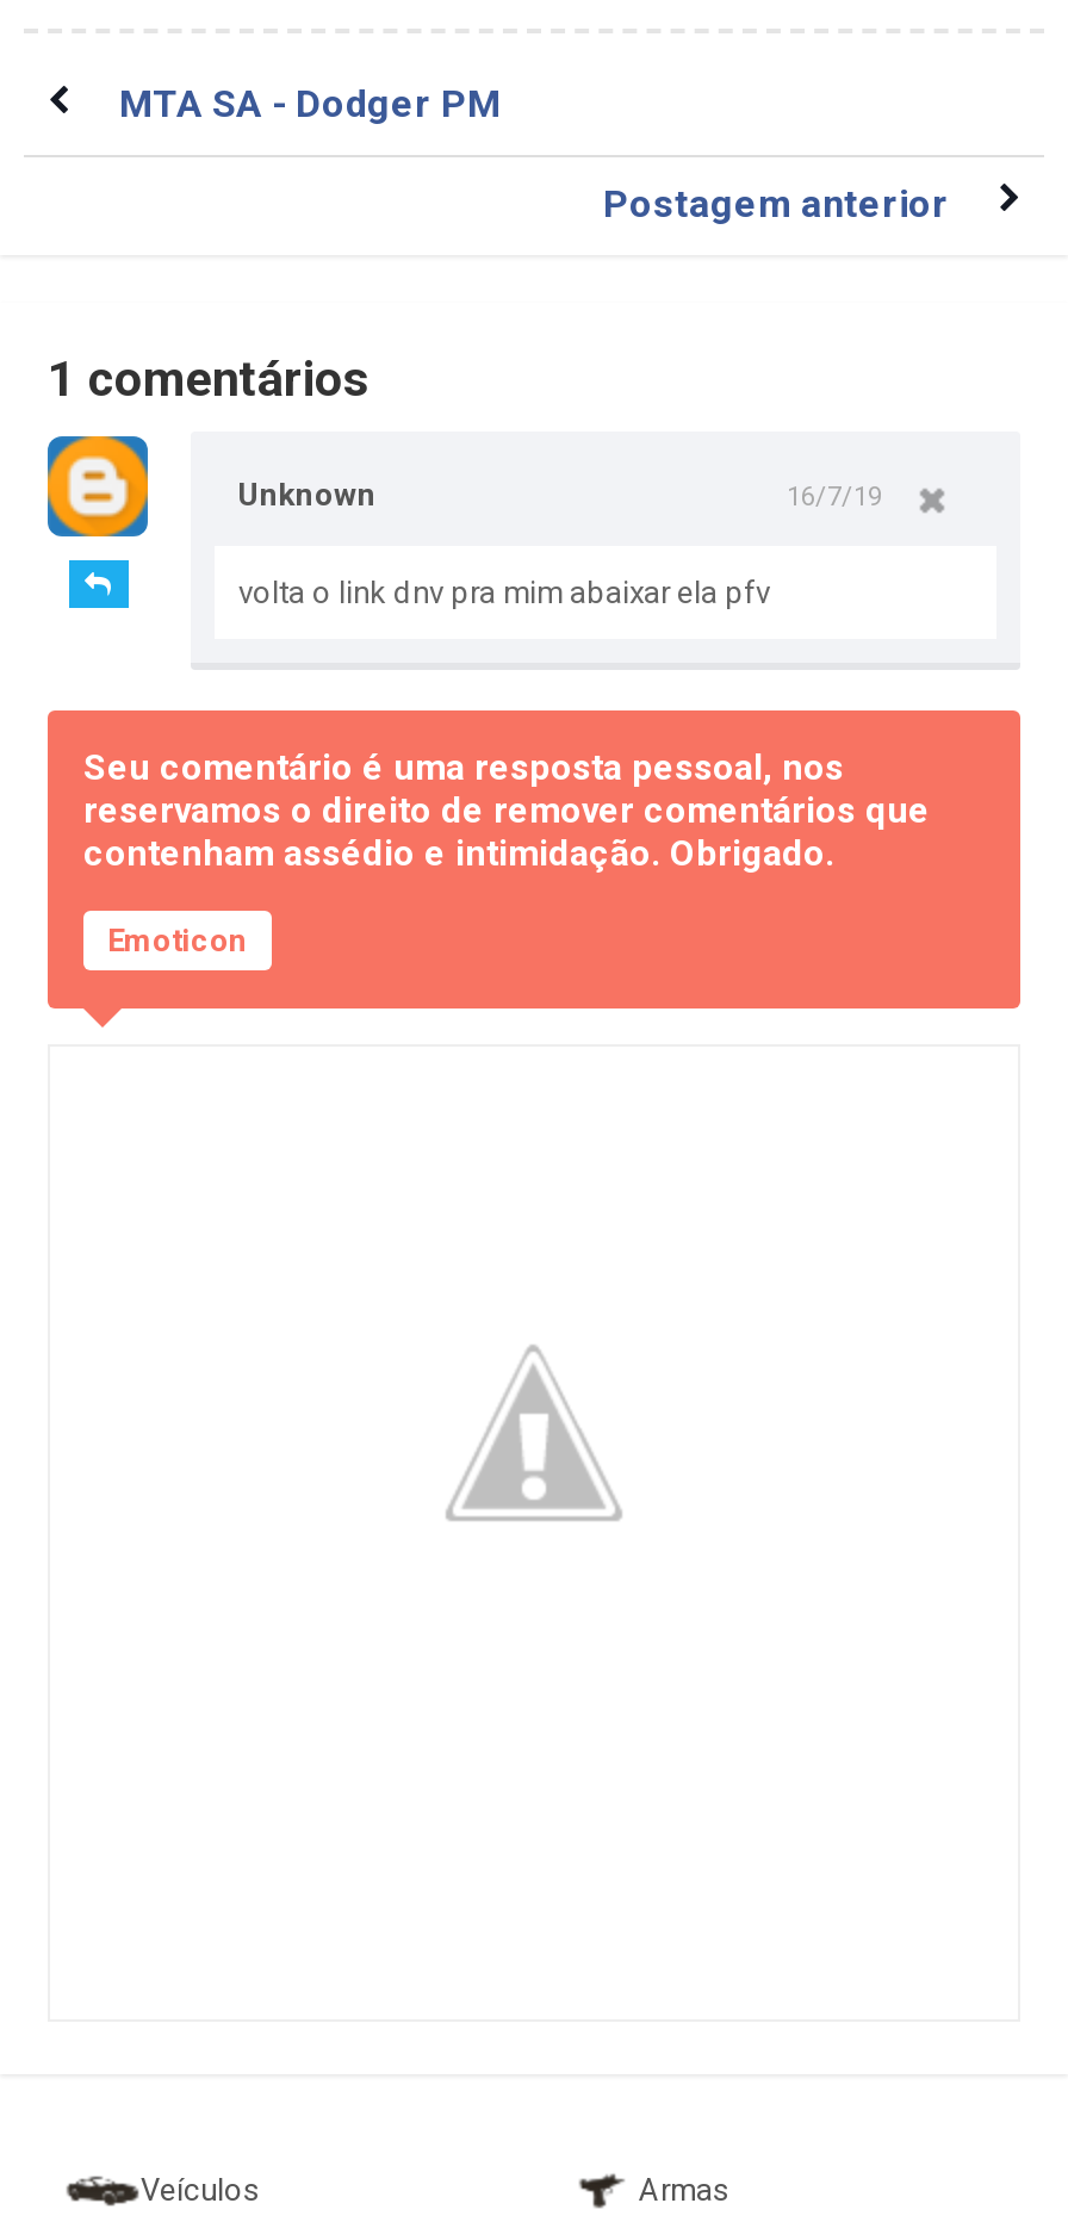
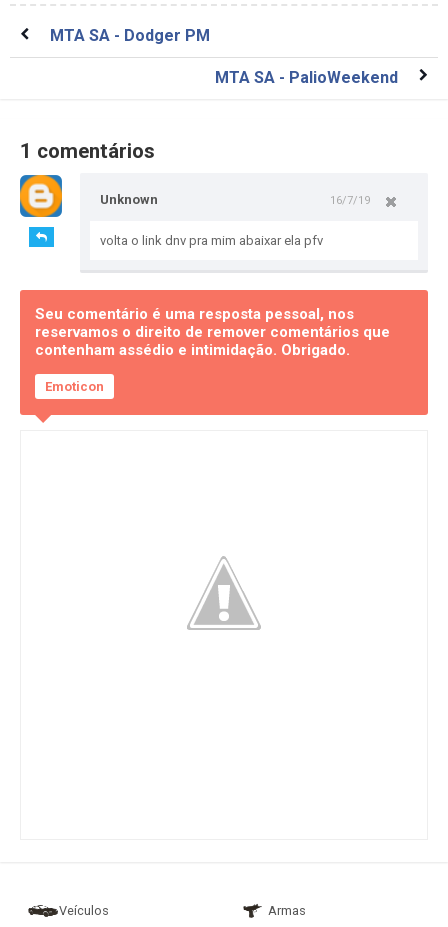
- Postagem anterior
+ MTA SA - PalioWeekend
